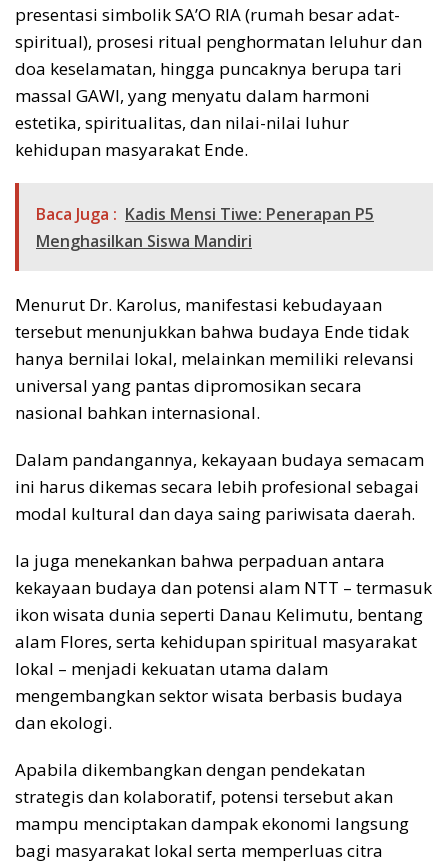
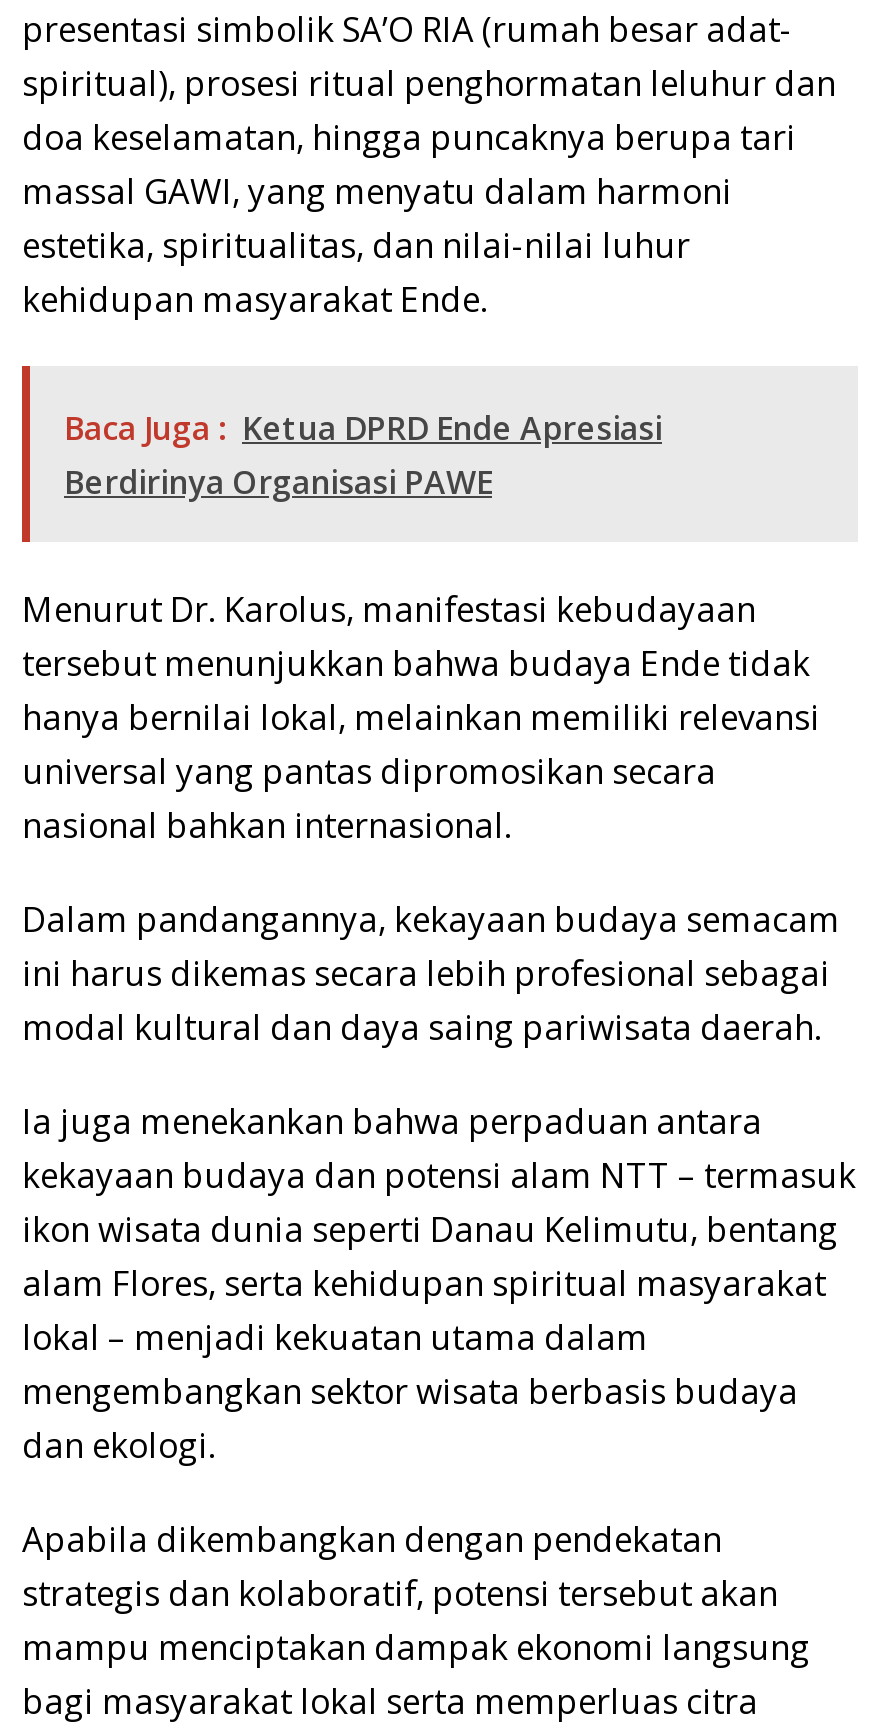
- Baca Juga : Kadis Mensi Tiwe: Penerapan P5
- Menghasilkan Siswa Mandiri
+ Baca Juga : Ketua DPRD Ende Apresiasi
+ Berdirinya Organisasi PAWE
